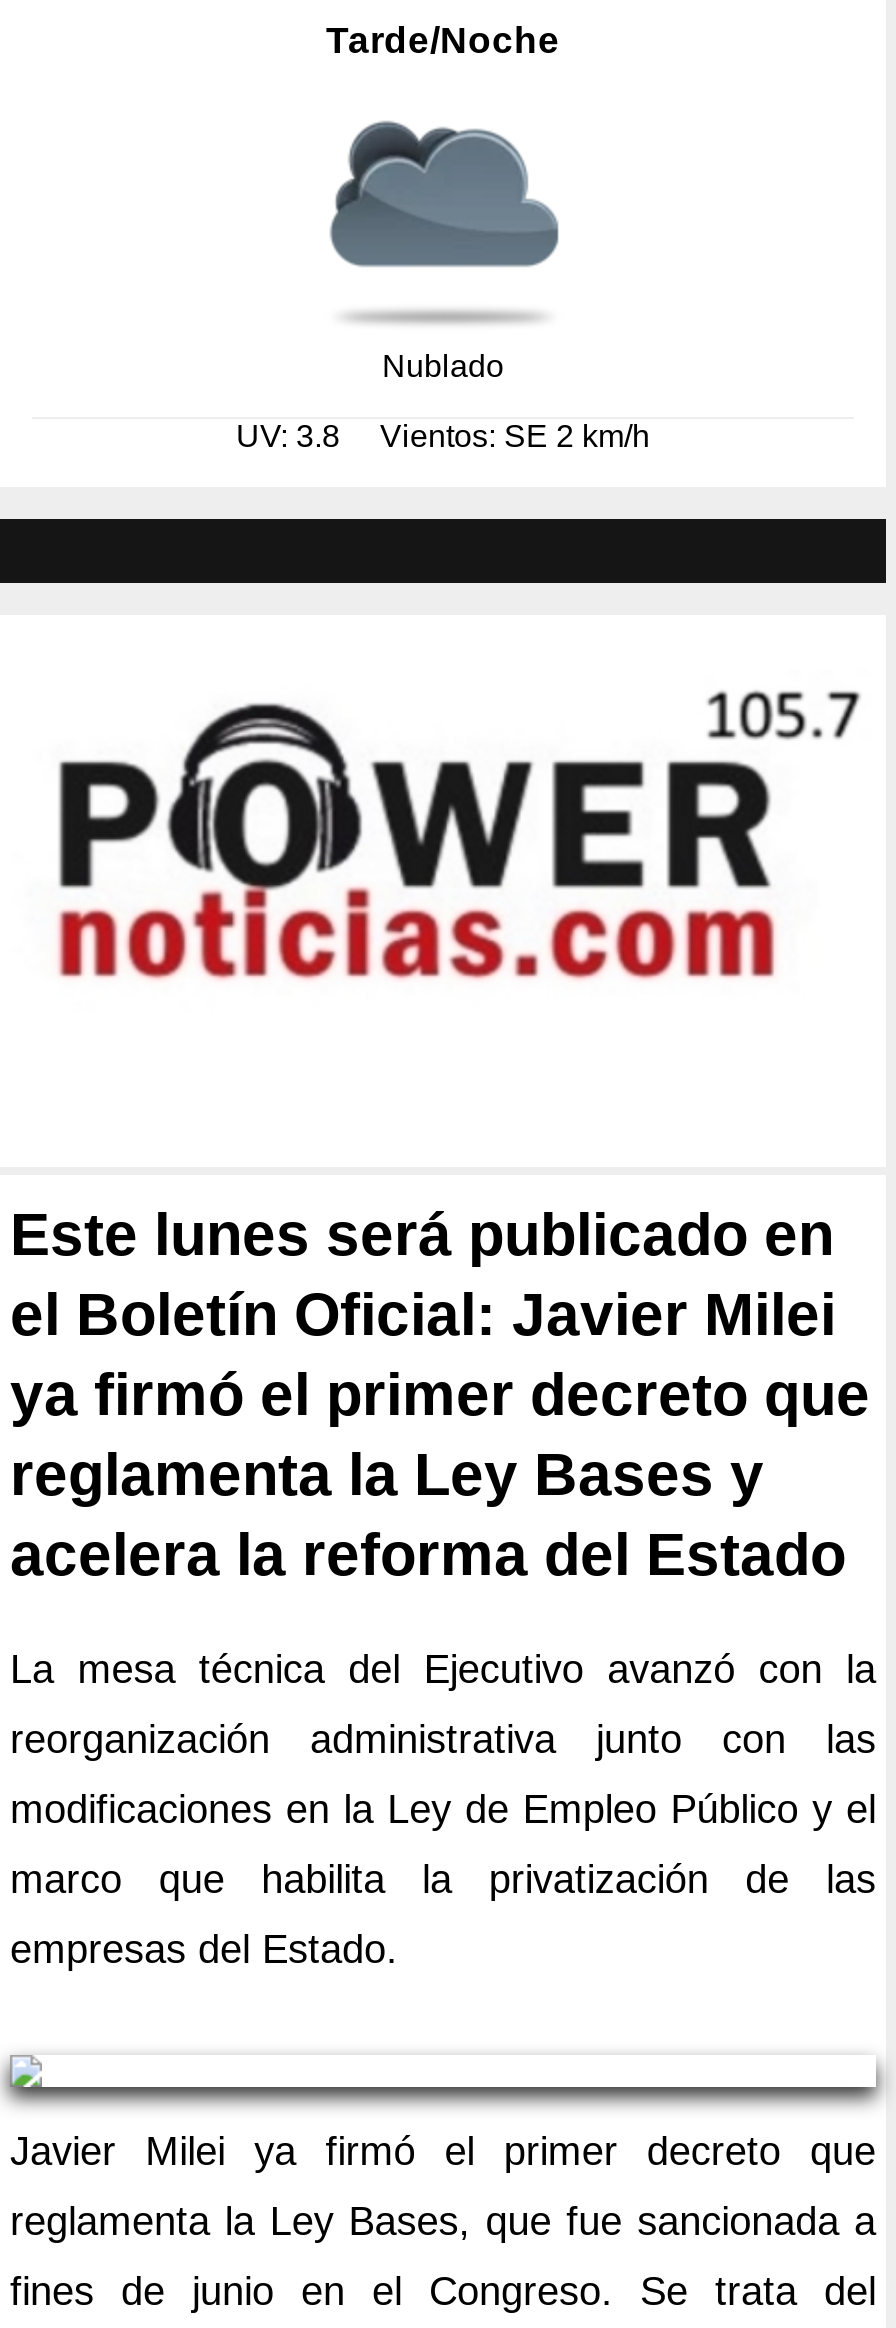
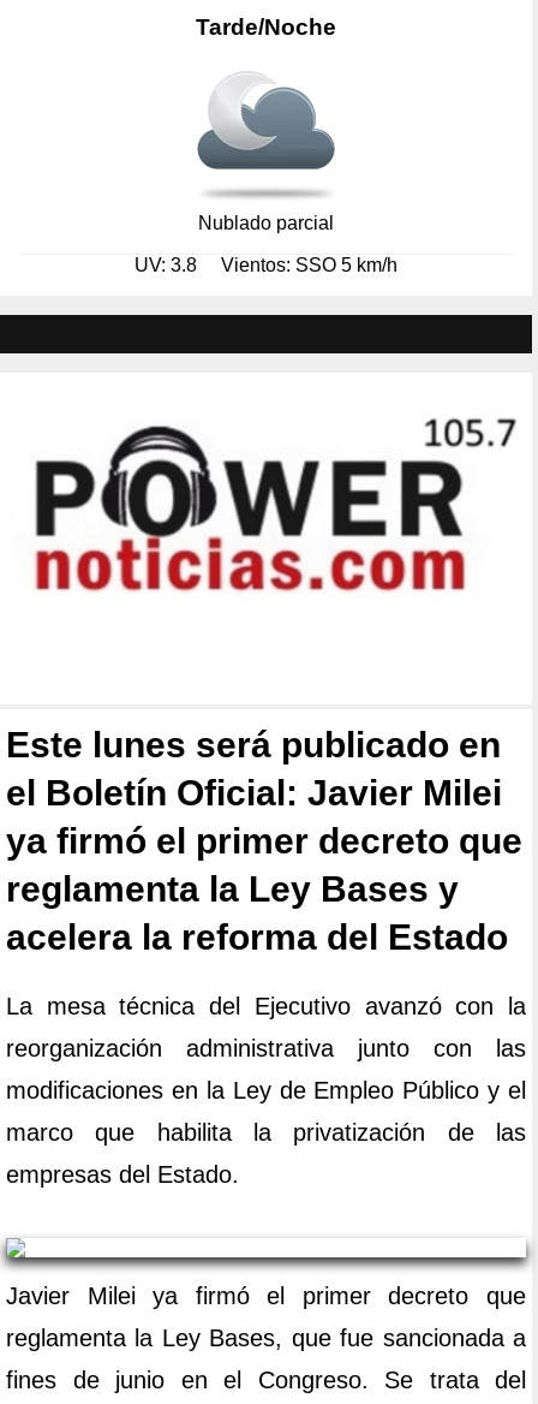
- [image]
- Nublado
+ [image]
+ Nublado parcial

- UV: 3.8 Vientos: SE 2 km/h
+ UV: 3.8 Vientos: SSO 5 km/h
